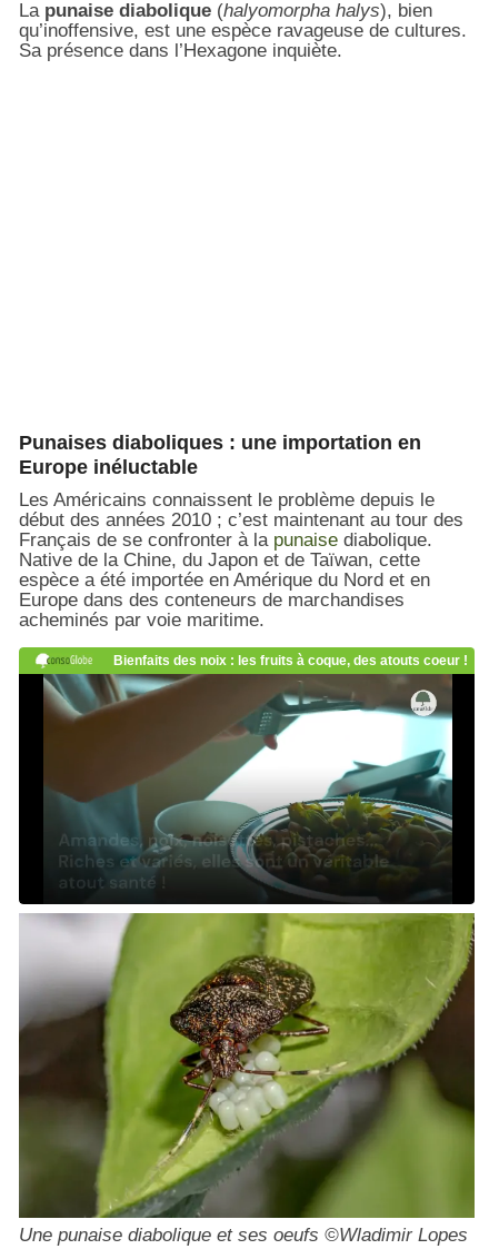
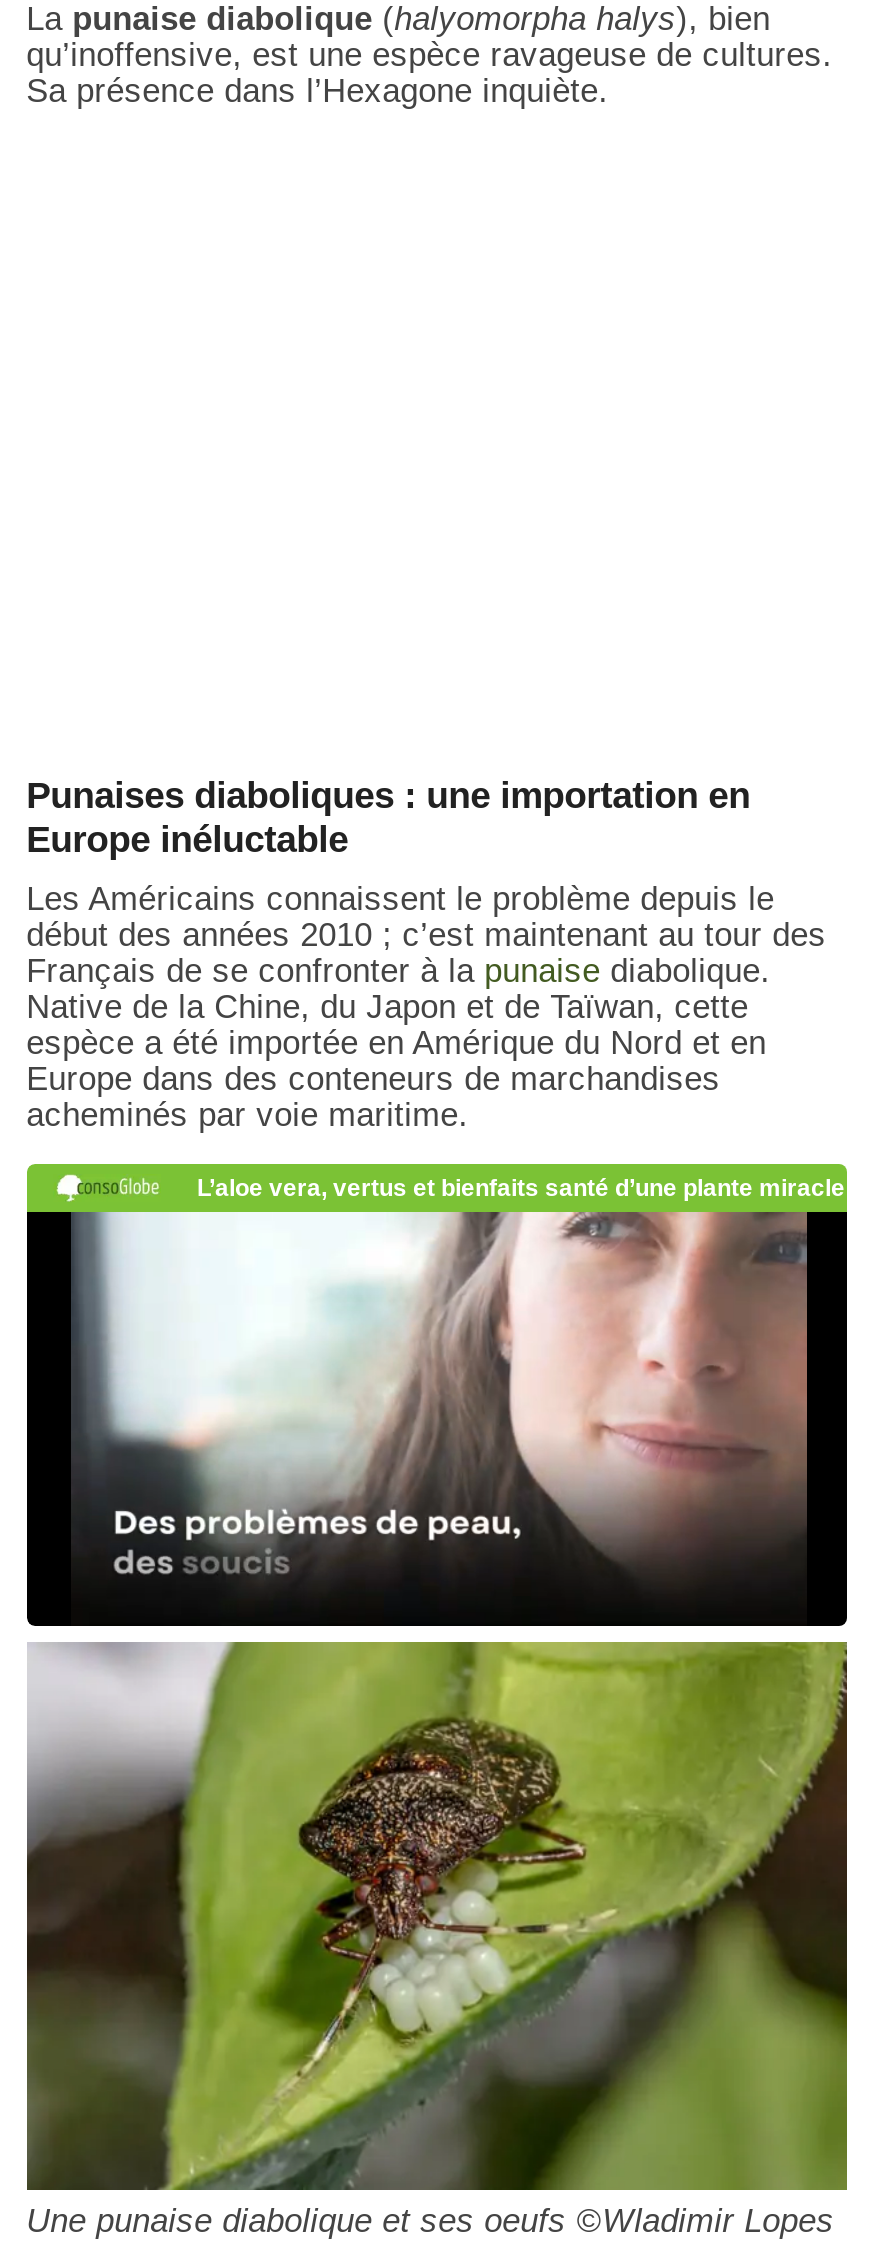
- [image]
+ [image]
